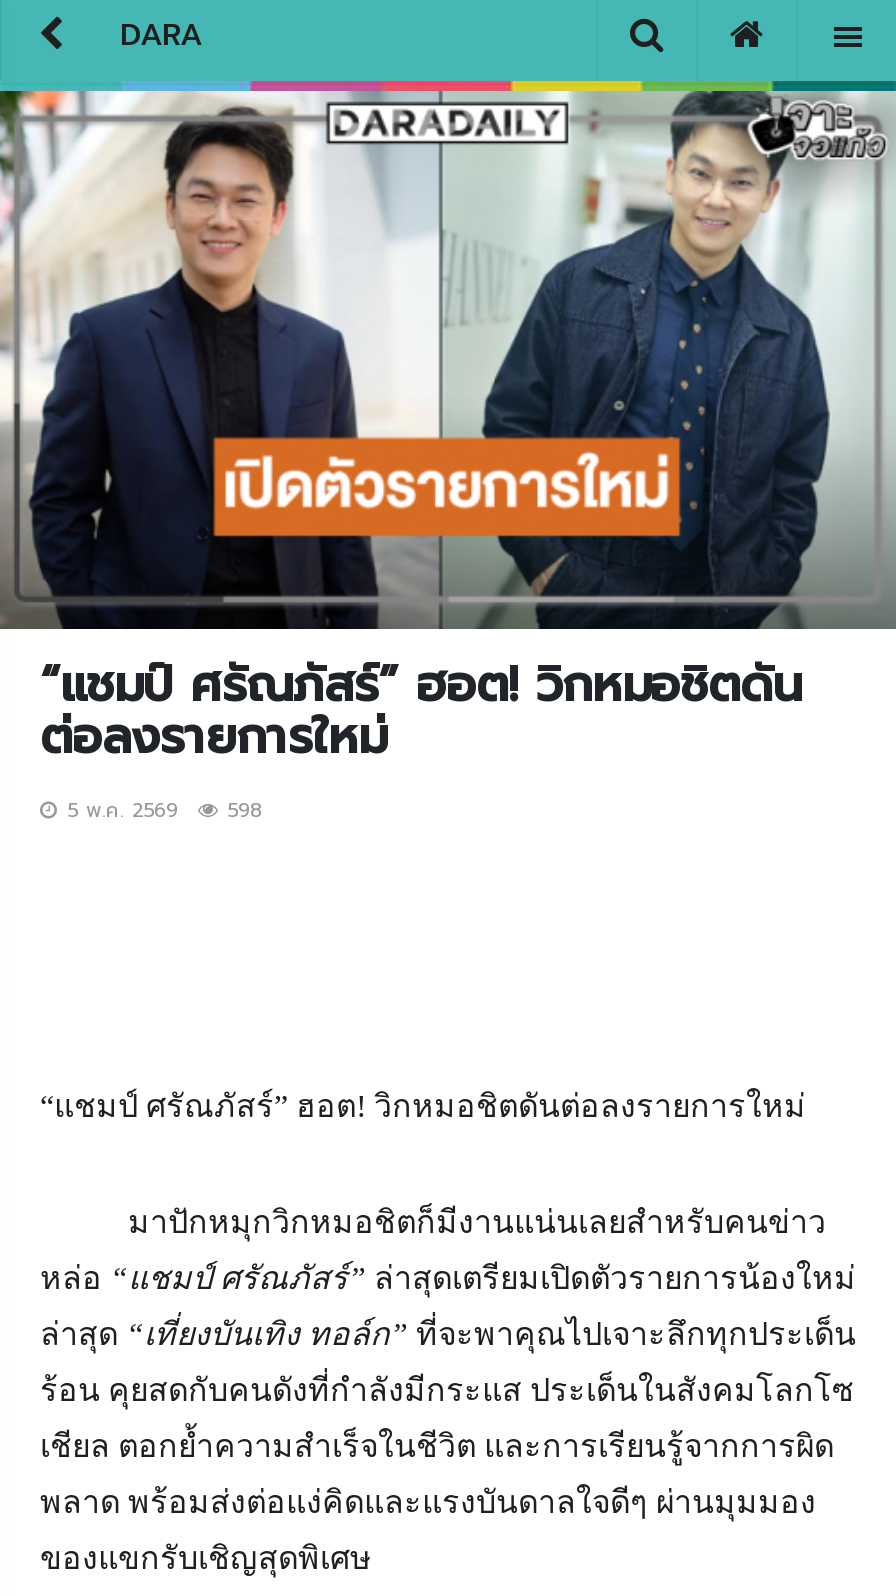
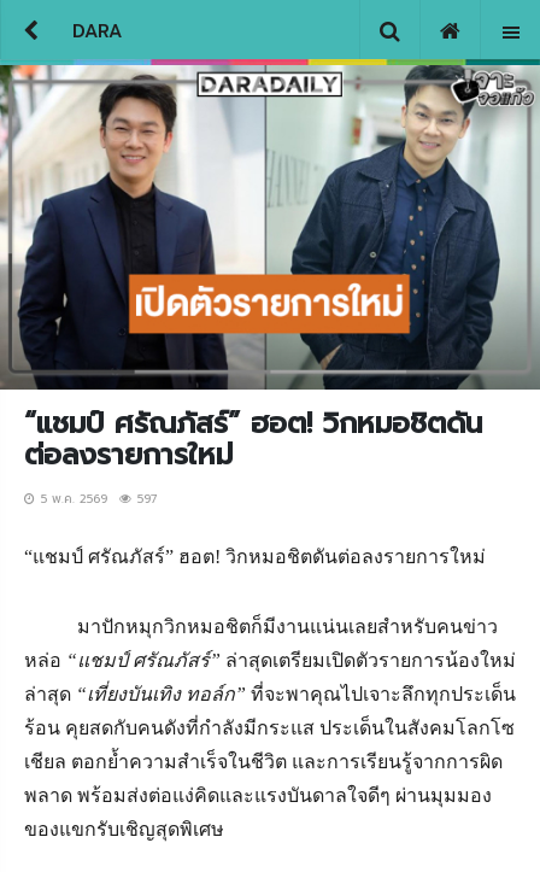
- 5 พ.ค. 2569 598
+ 5 พ.ค. 2569 597
